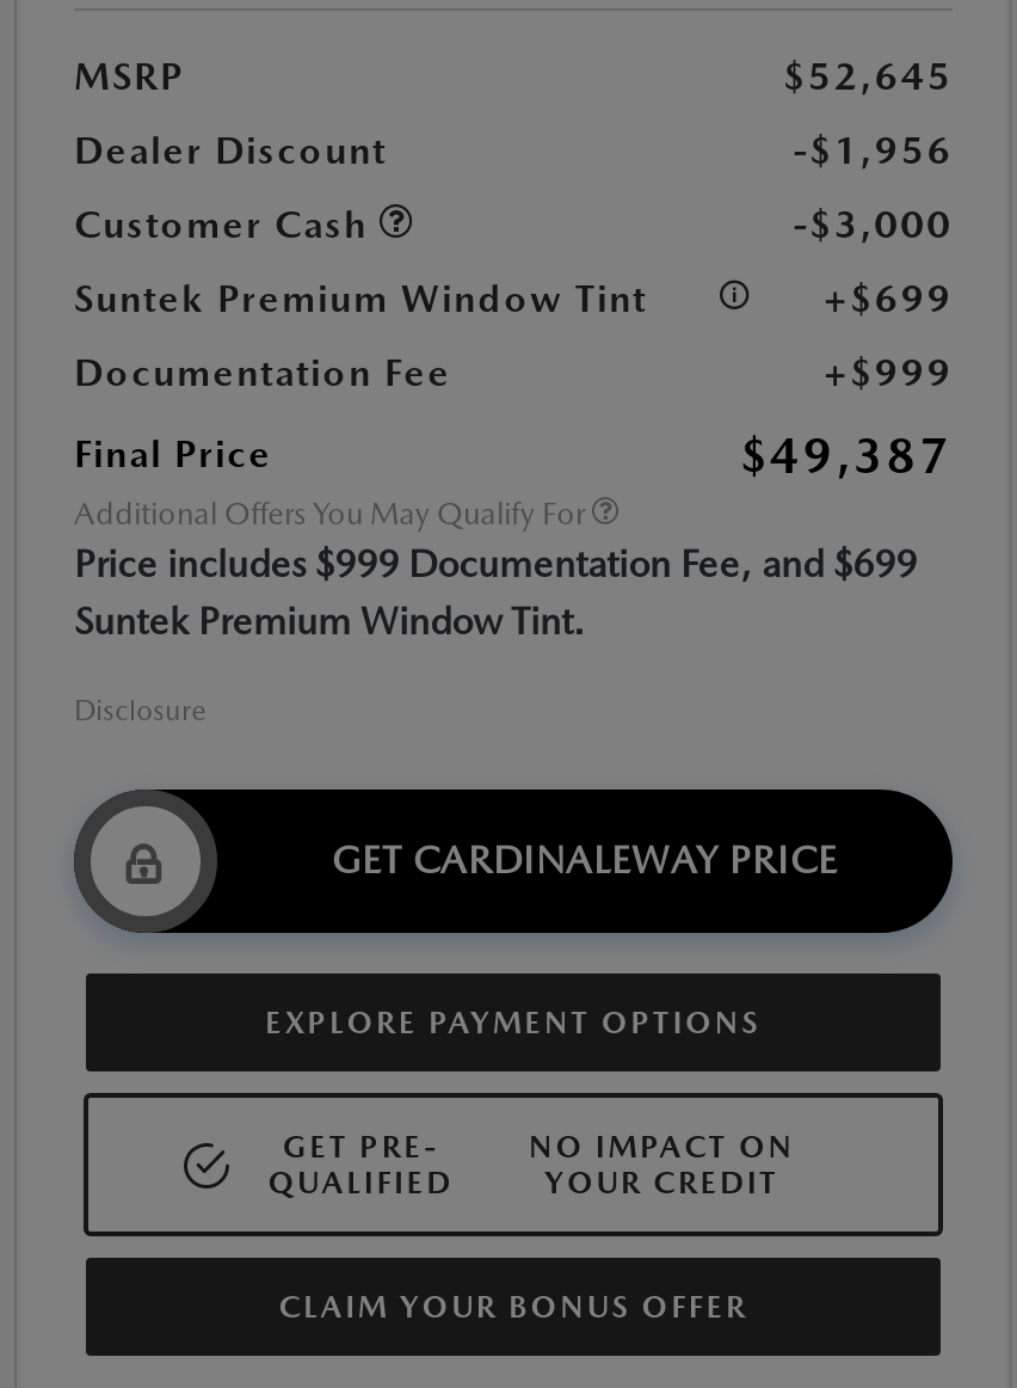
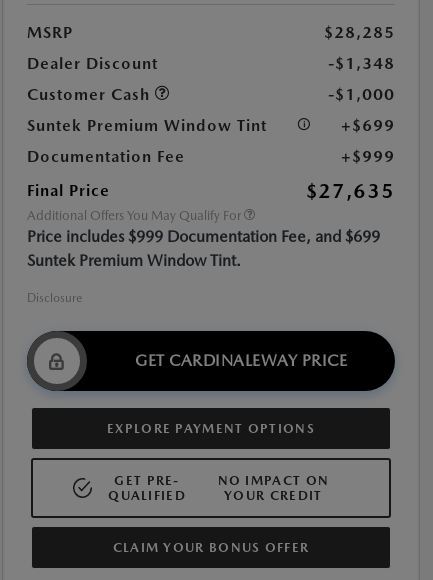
- $52,645
+ $28,285

- -$1,956
+ -$1,348

- -$3,000
+ -$1,000

- $49,387
+ $27,635
